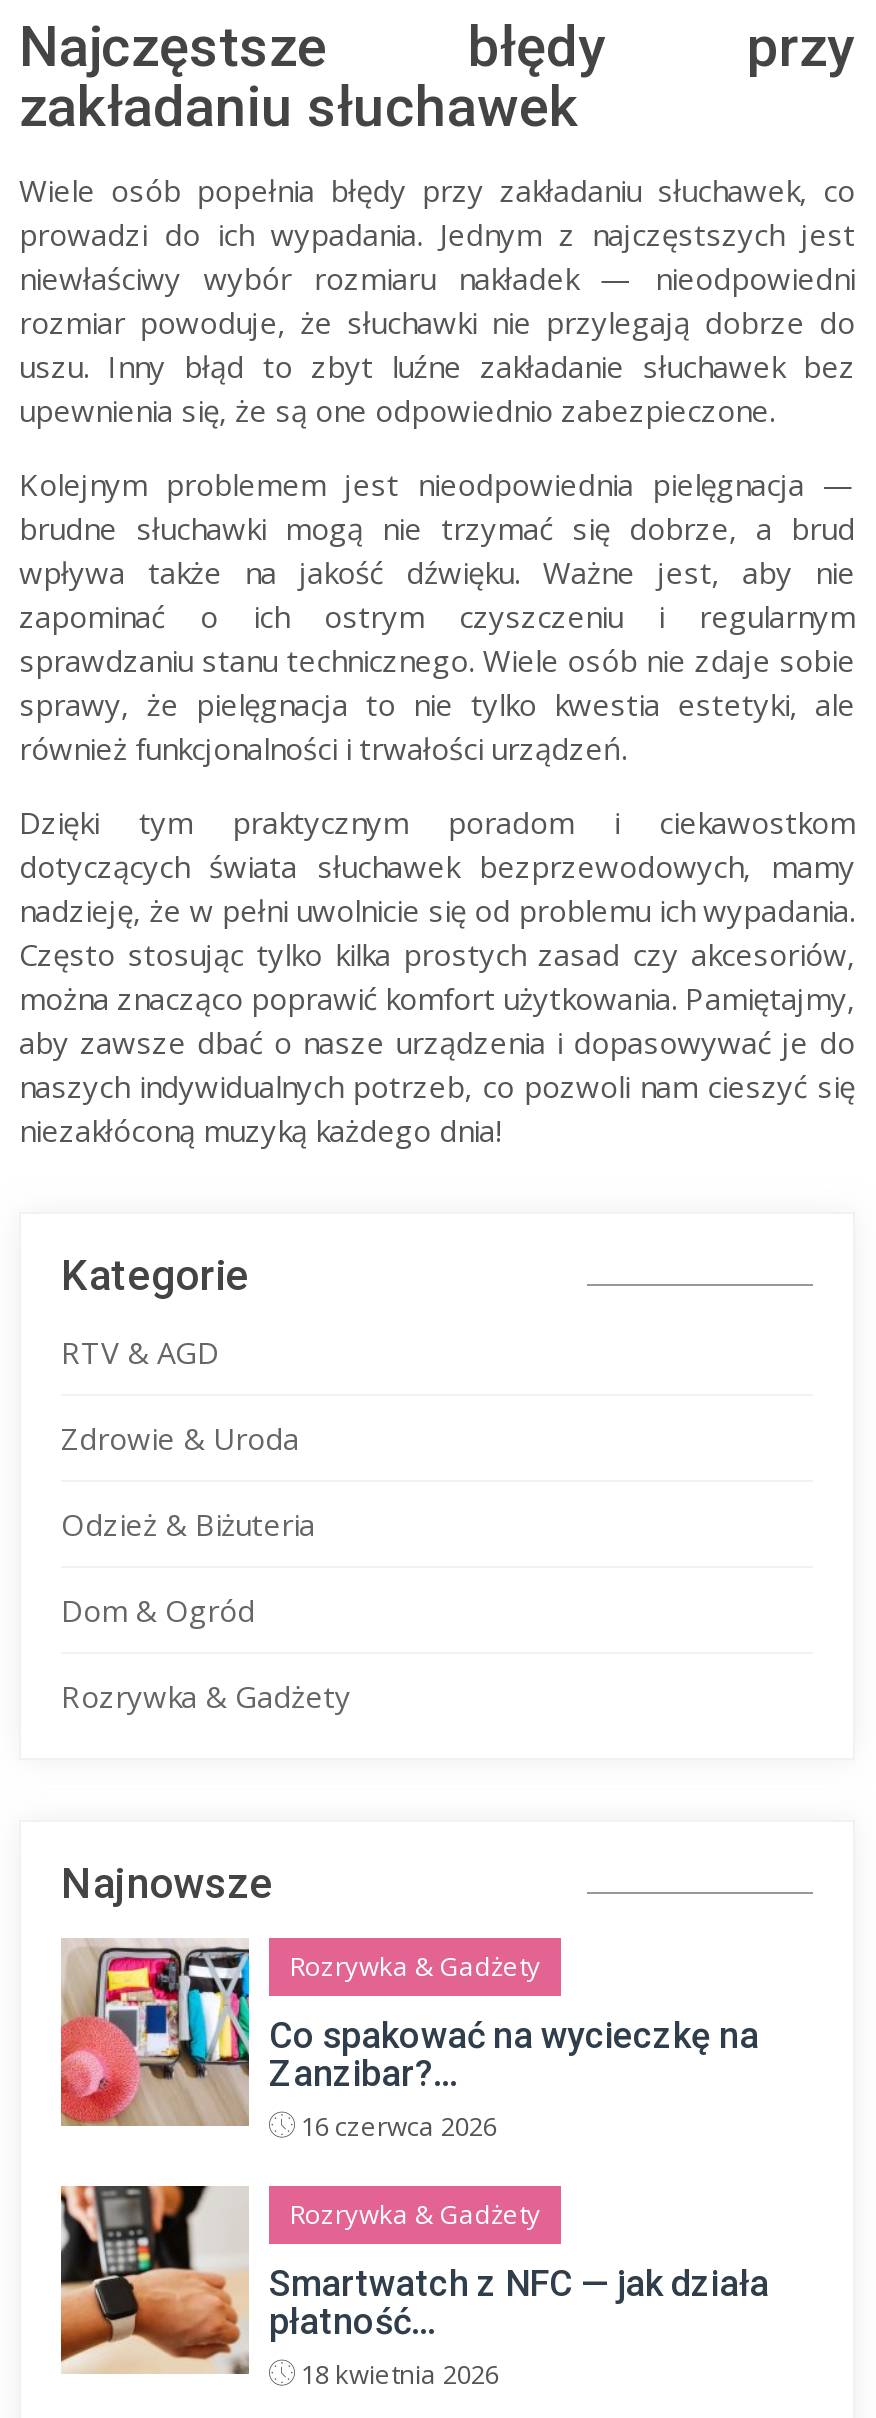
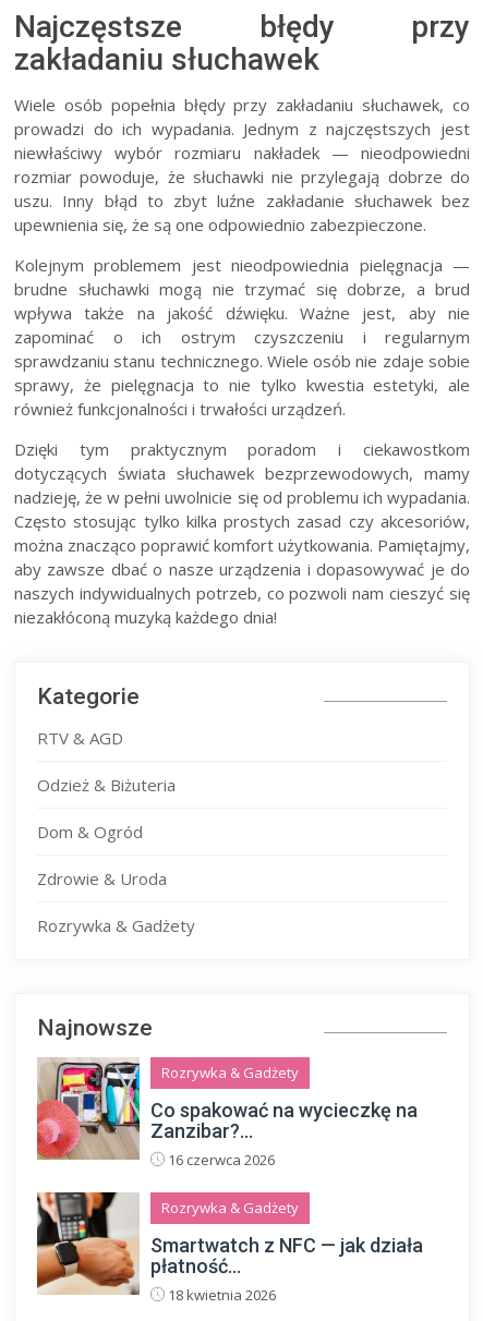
moved down: Zdrowie & Uroda

moved up: Odzież & Biżuteria | Dom & Ogród
